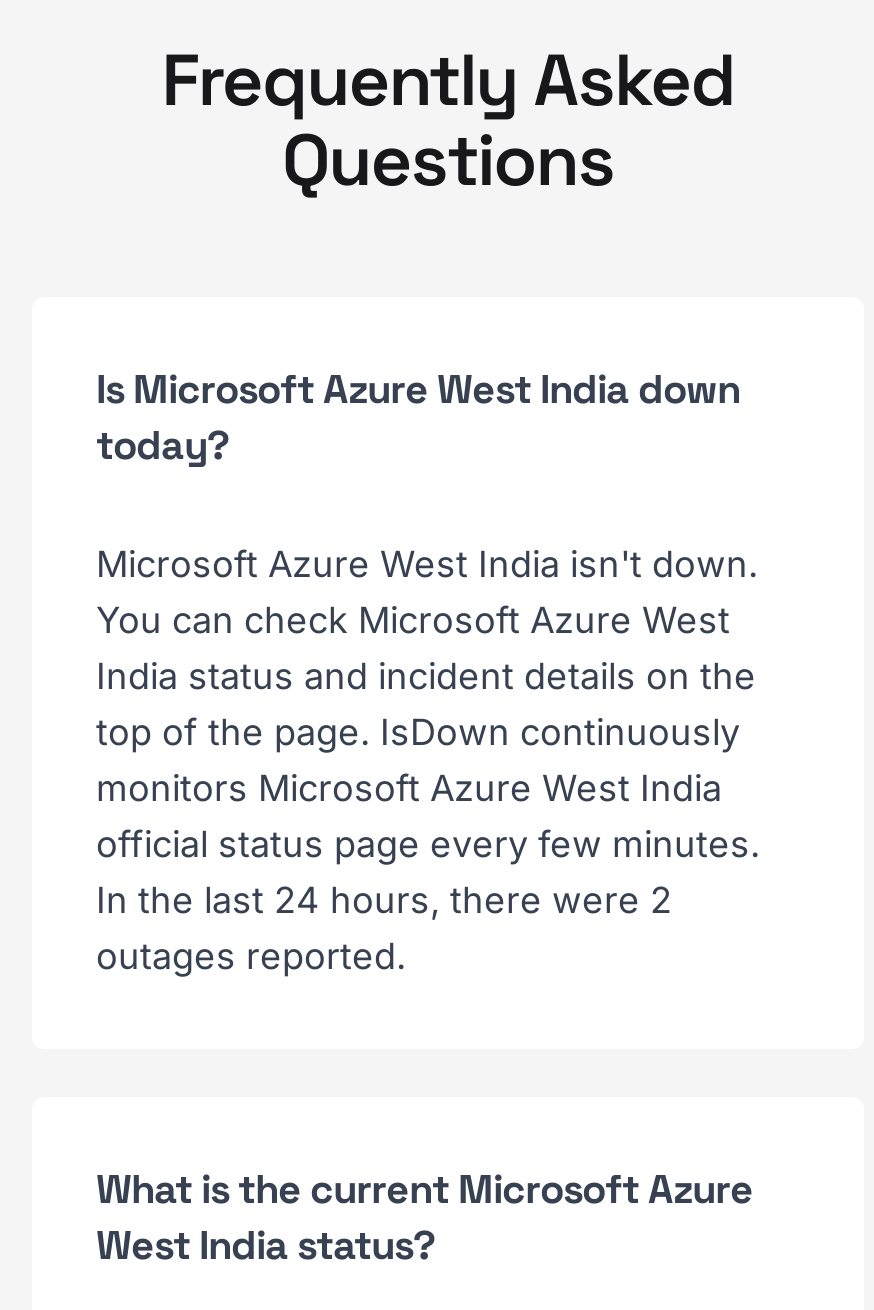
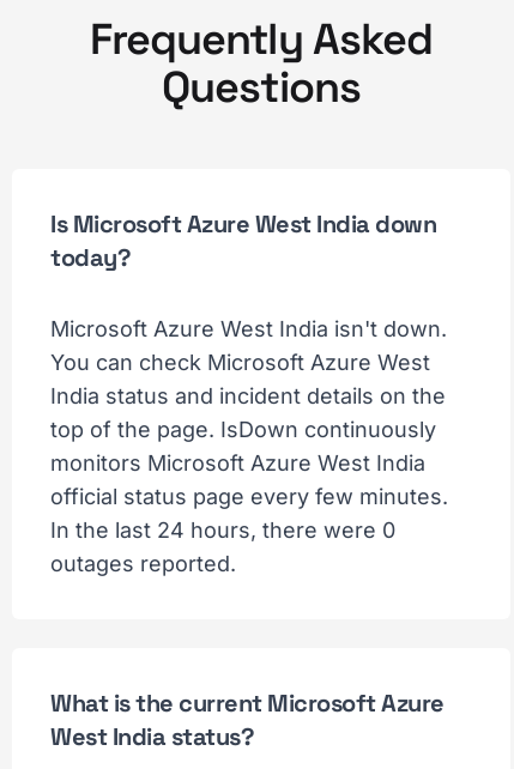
- In the last 24 hours, there were 2
+ In the last 24 hours, there were 0
